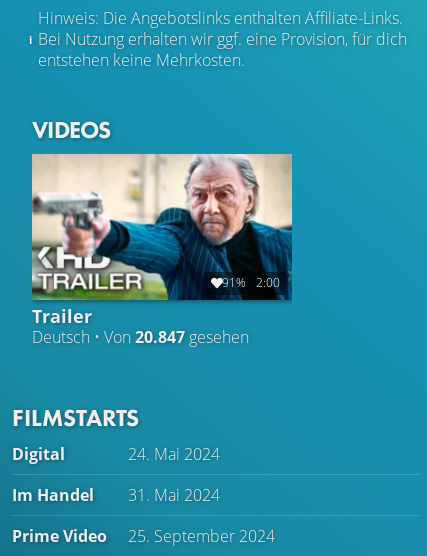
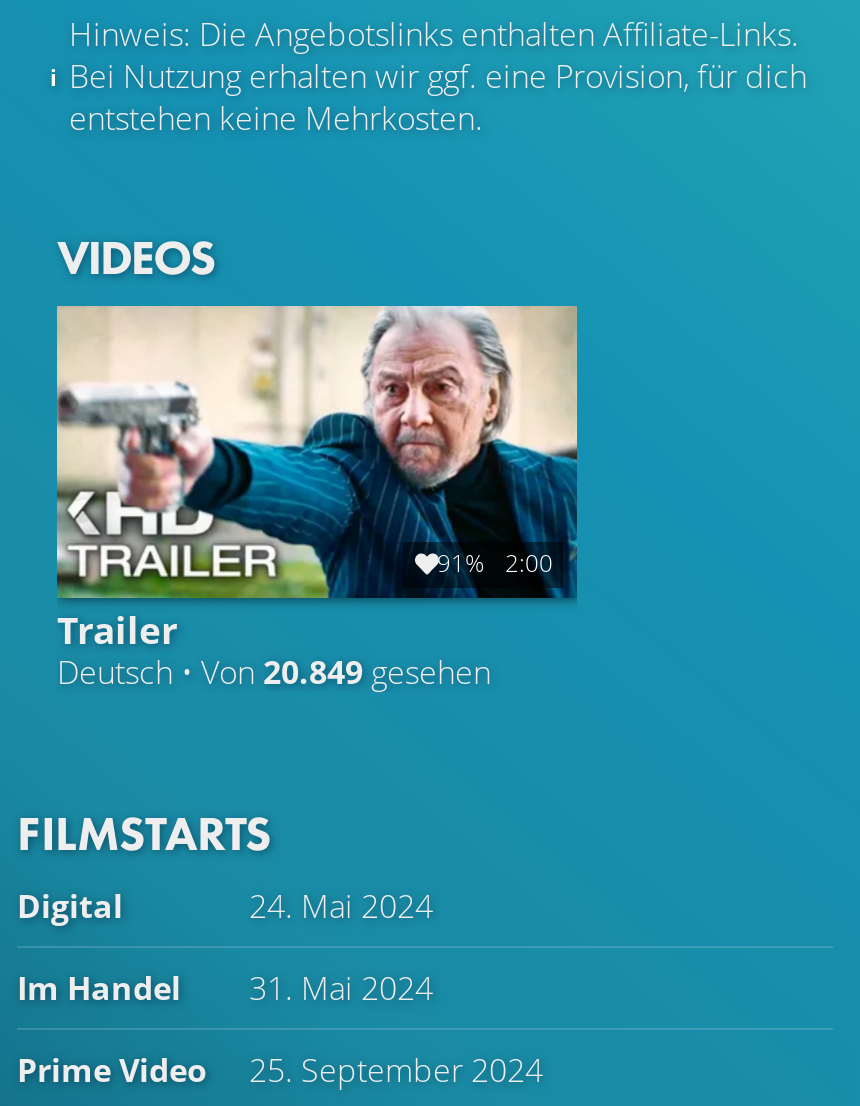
- Deutsch • Von 20.847 gesehen
+ Deutsch • Von 20.849 gesehen
